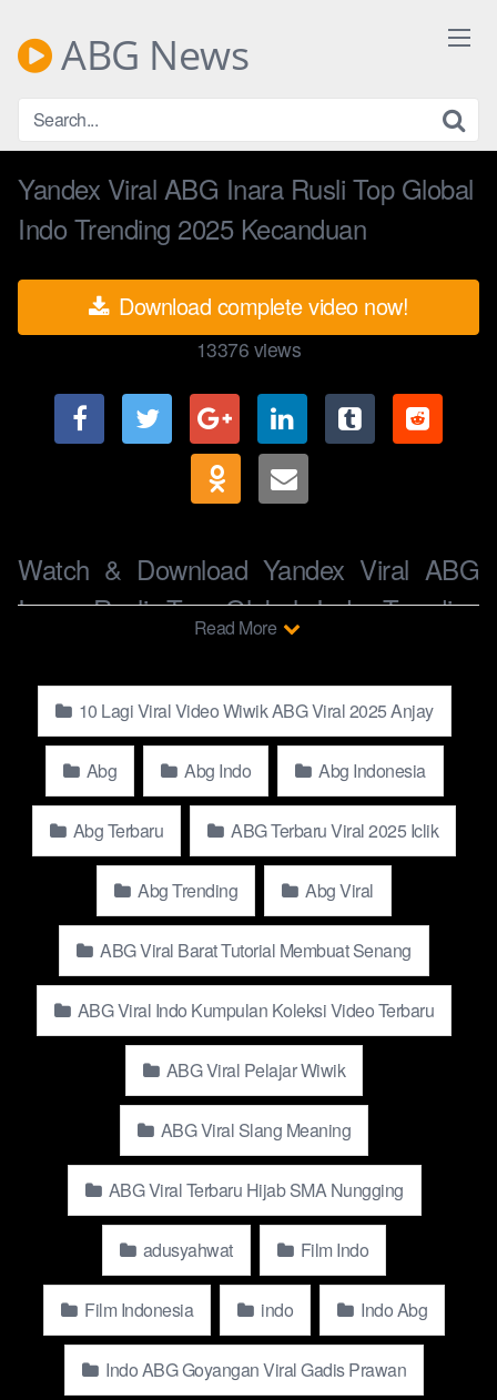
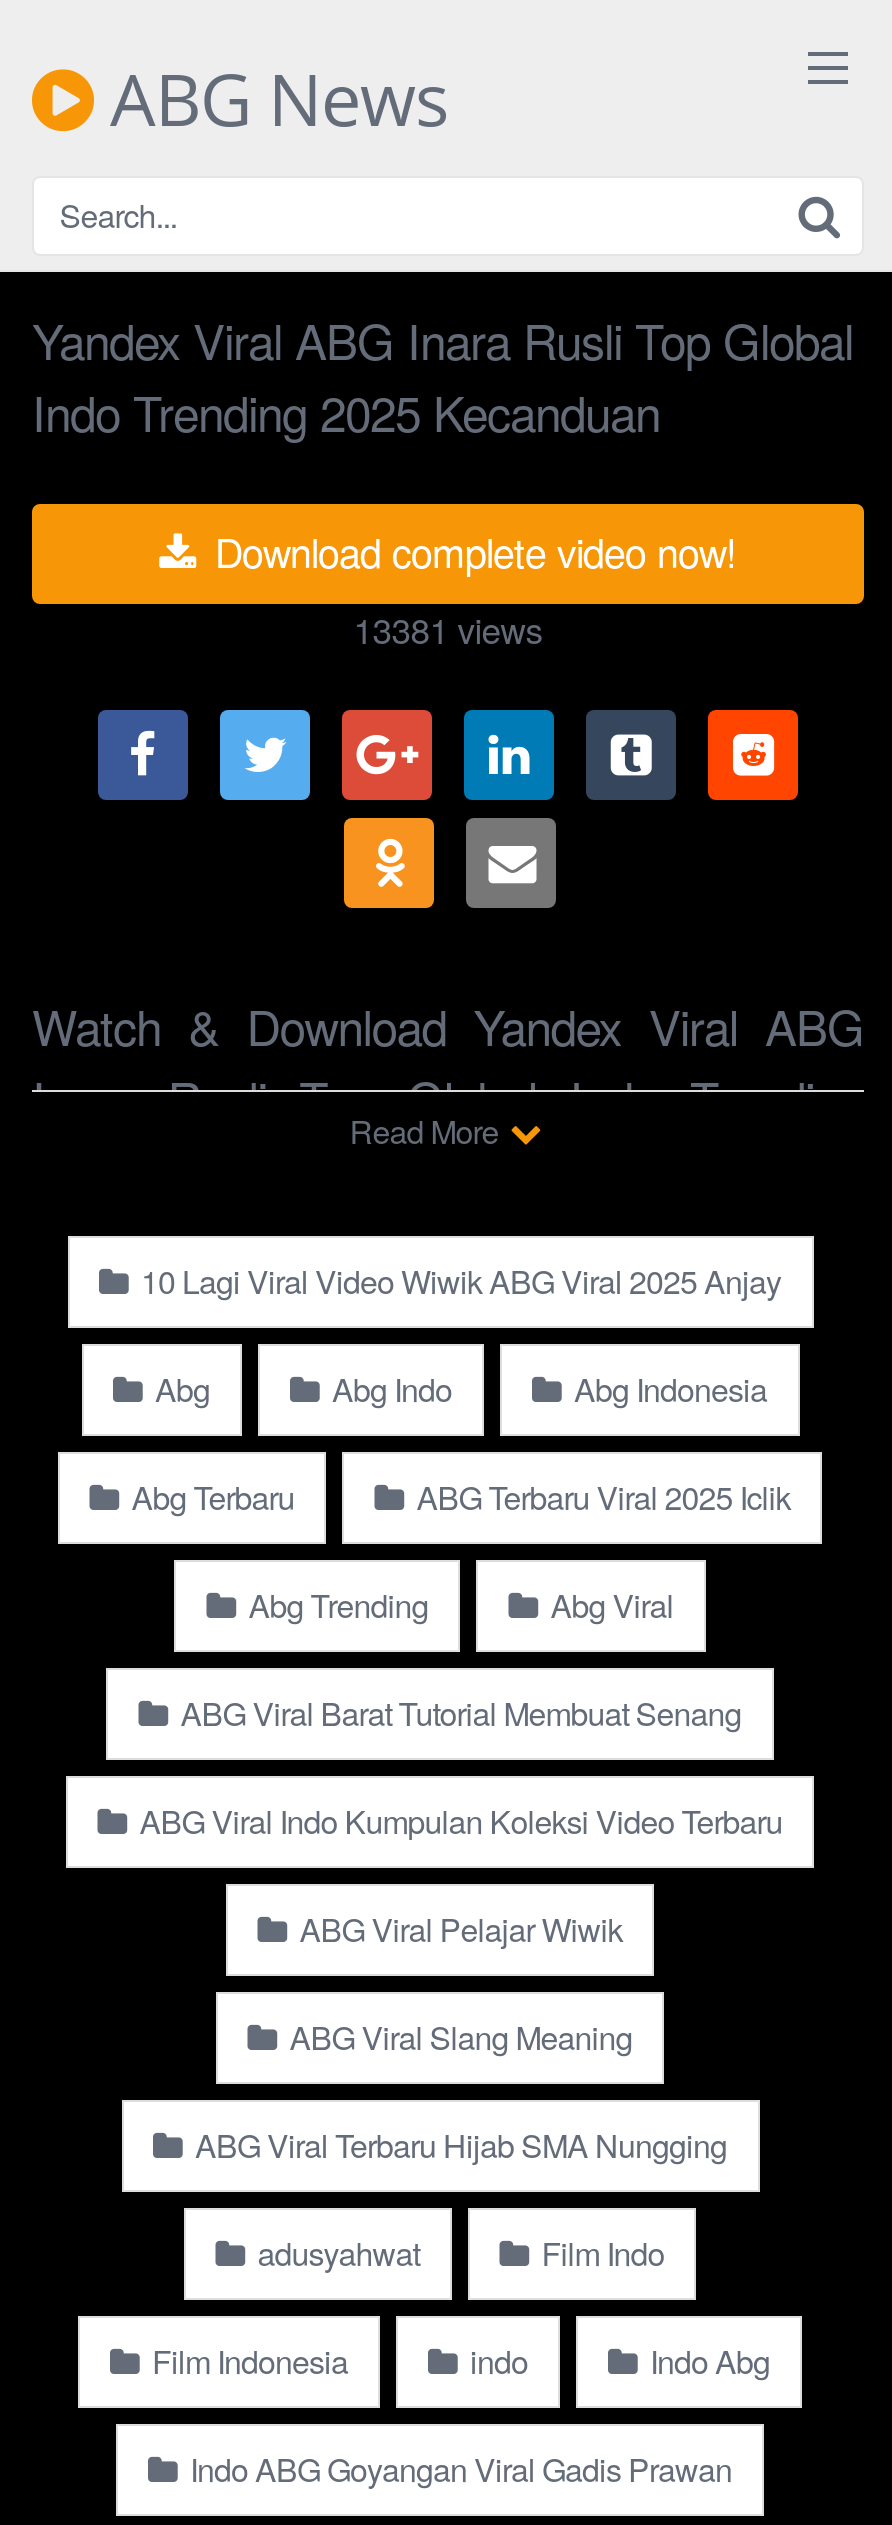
- 13376views
+ 13381views
